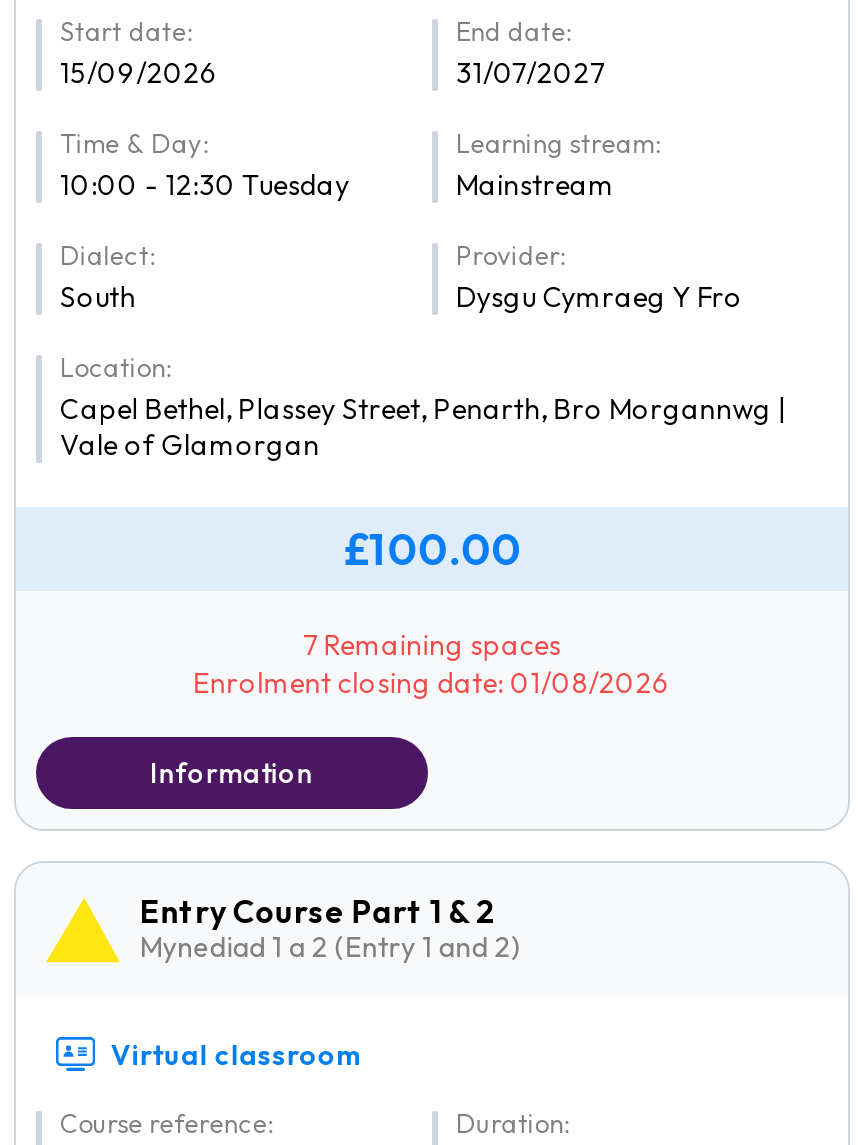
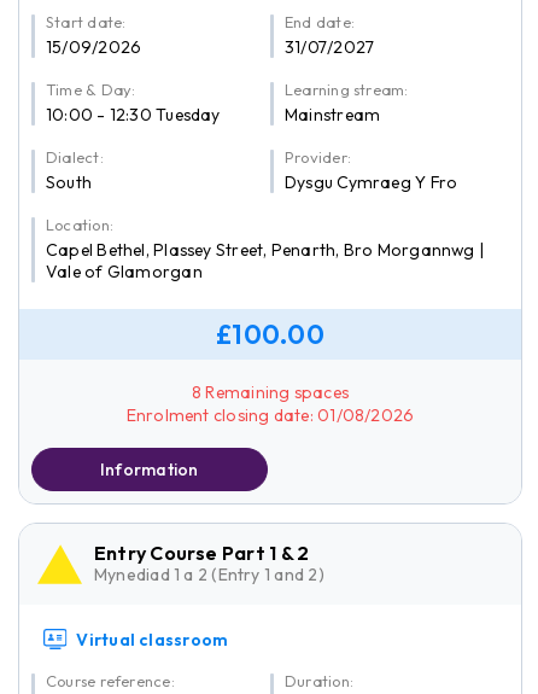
- 7 Remaining spaces
+ 8 Remaining spaces
